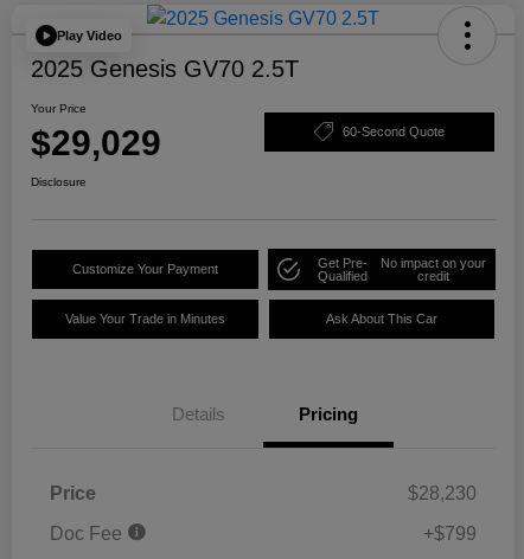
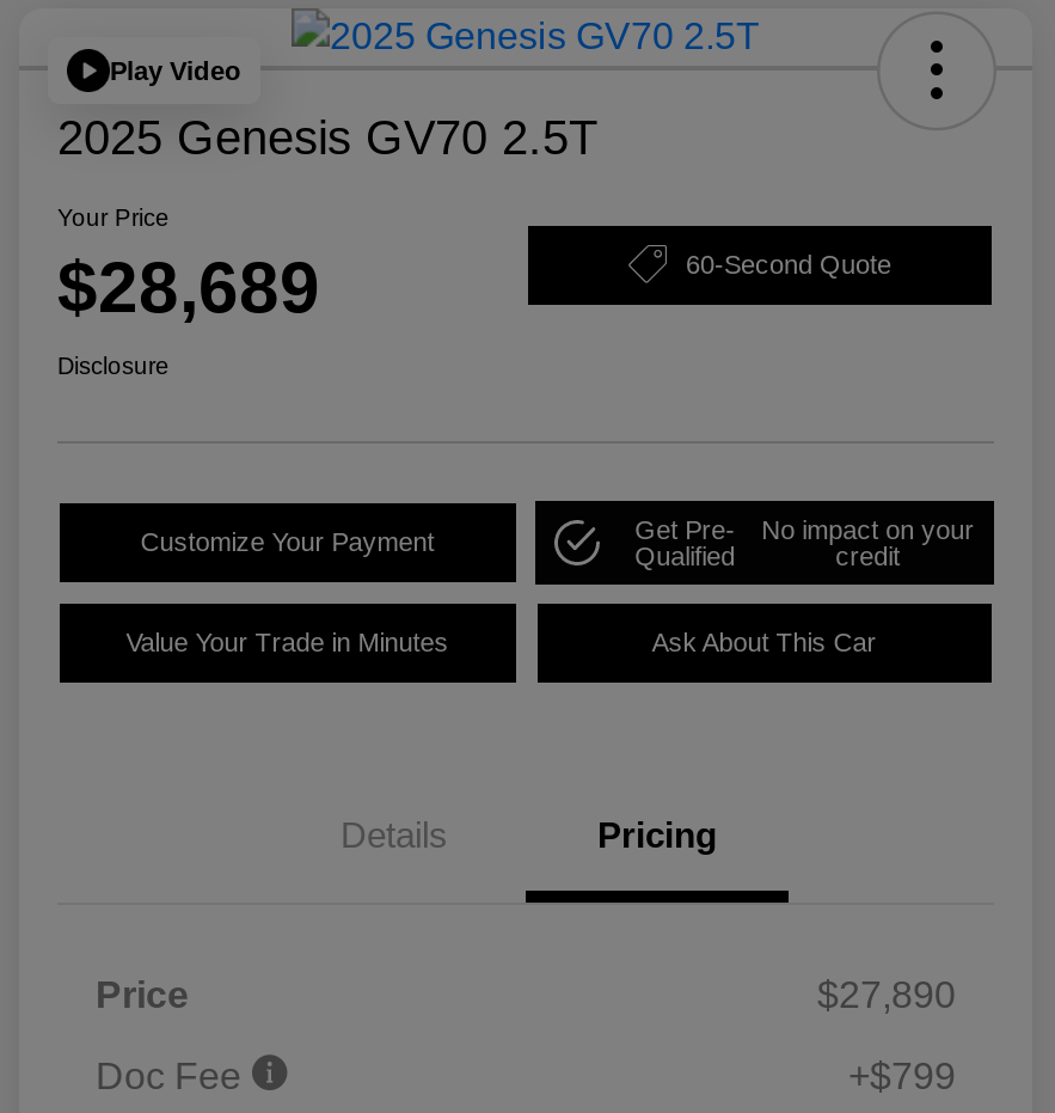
- $29,029
+ $28,689

- $28,230
+ $27,890
